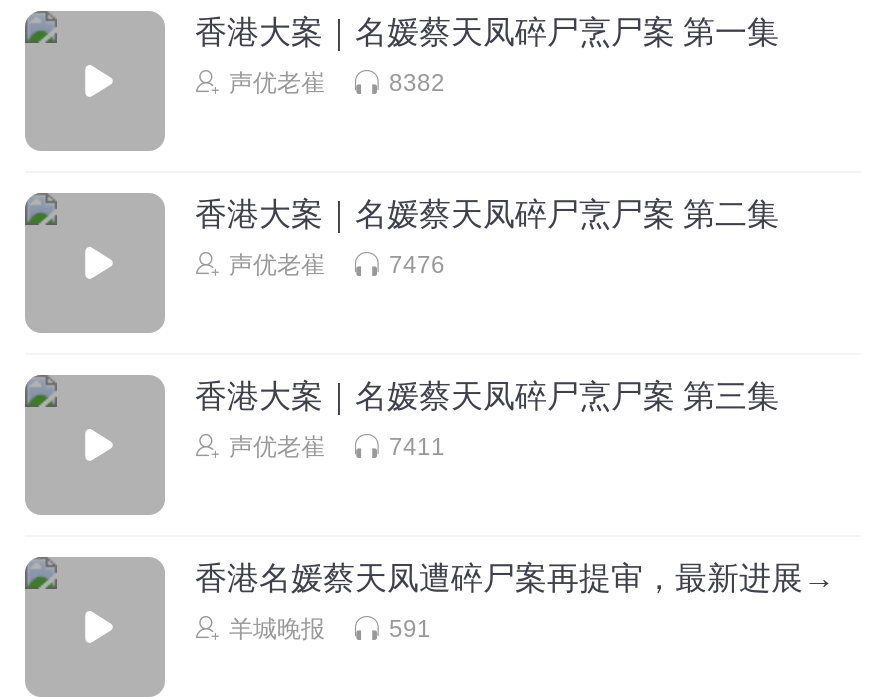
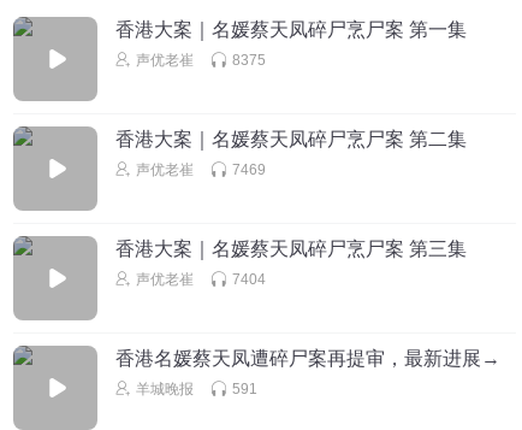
- 8382
+ 8375

- 7476
+ 7469

- 7411
+ 7404
